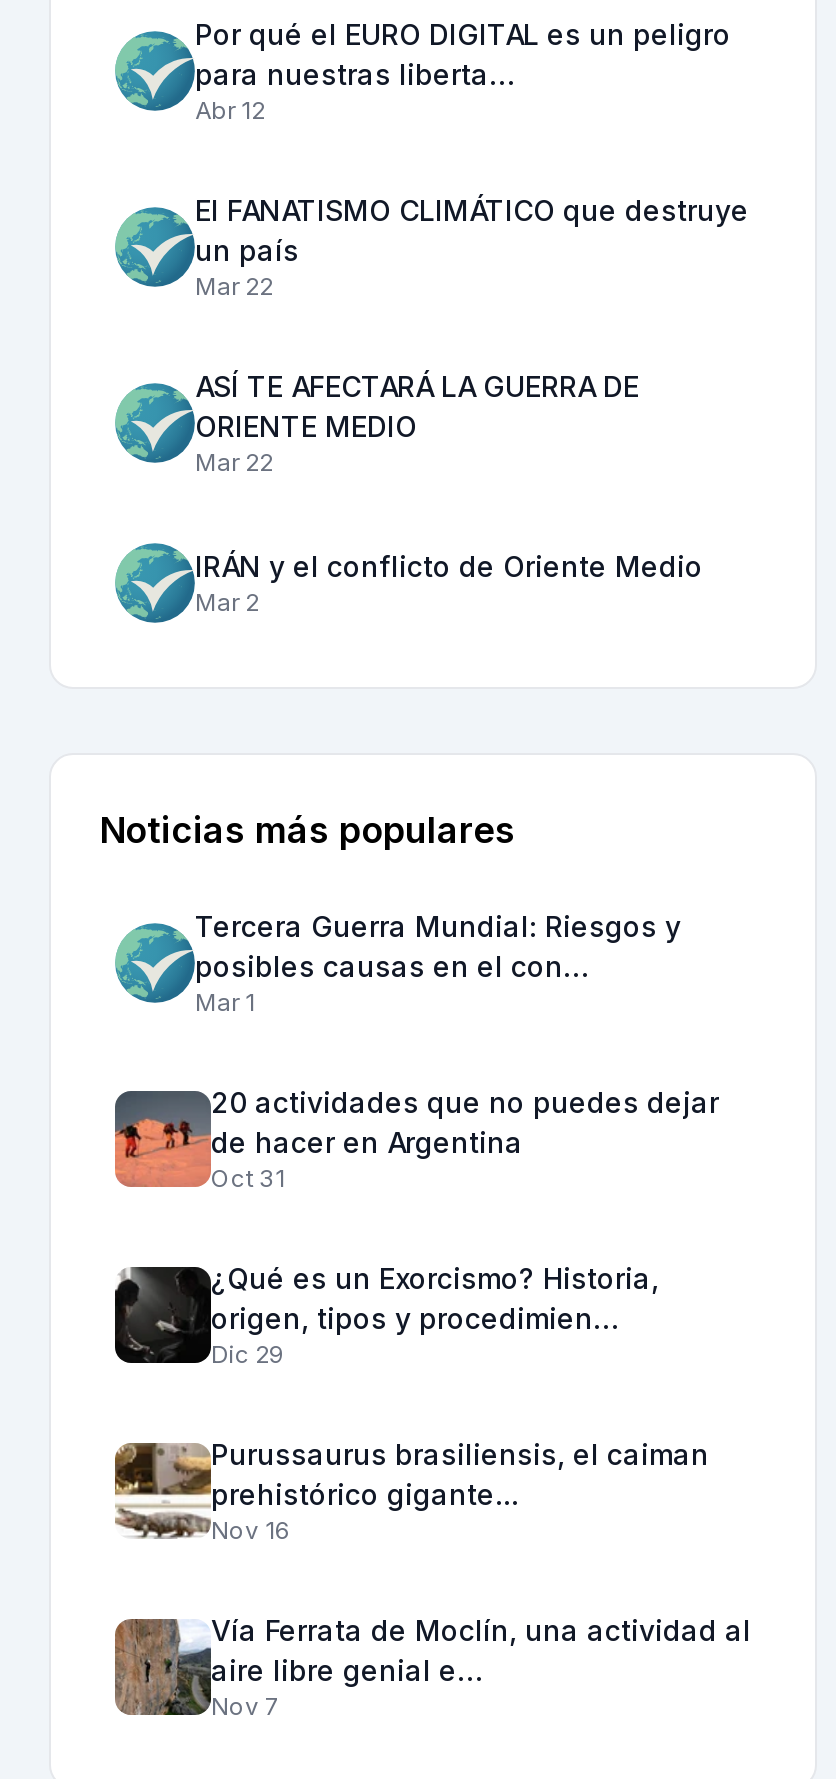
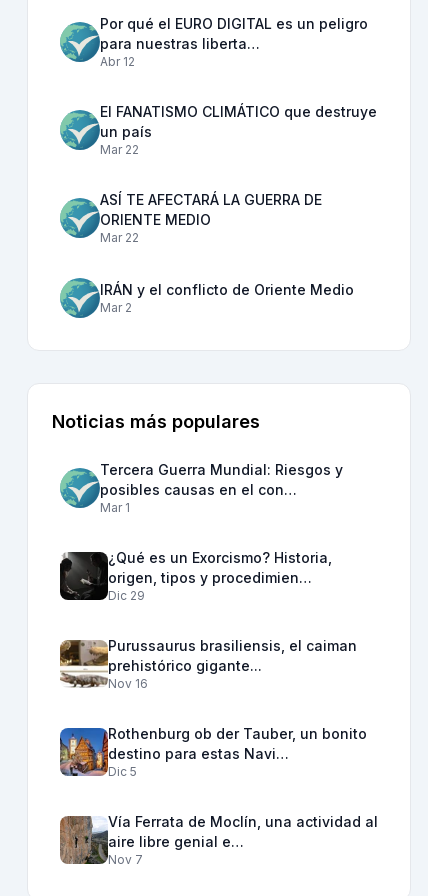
- [image]
- 20 actividades que no puedes dejar
- de hacer en Argentina
- Oct 31

moved up: [image] | ¿Qué es un Exorcismo? Historia, | origen, tipos y procedimien… | Dic 29 | Purussaurus brasiliensis, el caiman | prehistórico gigante... | Nov 16

+ [image]
+ Rothenburg ob der Tauber, un bonito
+ destino para estas Navi…
+ Dic 5
